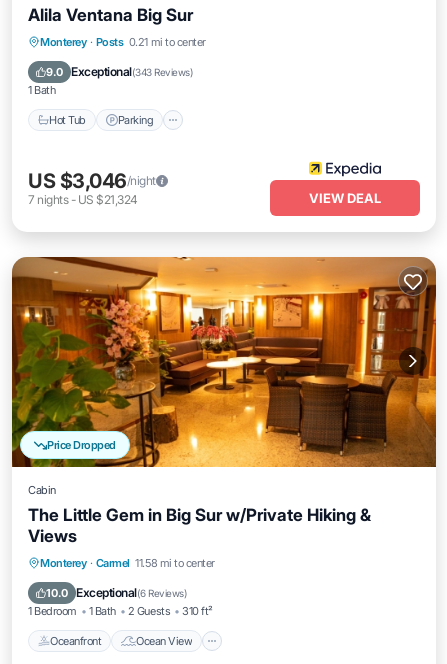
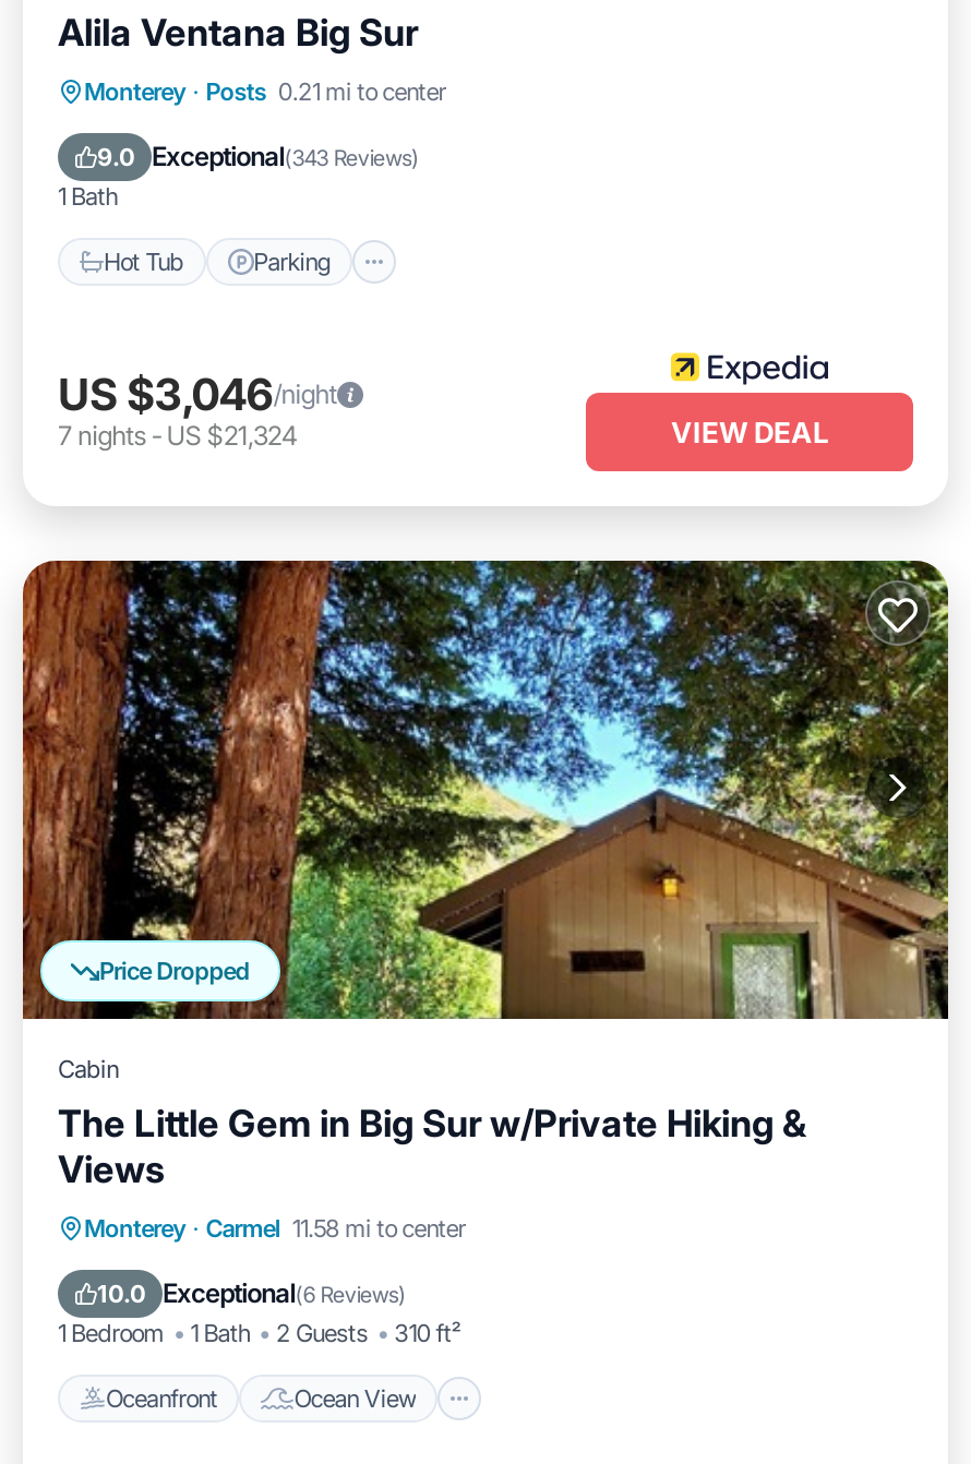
- [image]
+ [image]
